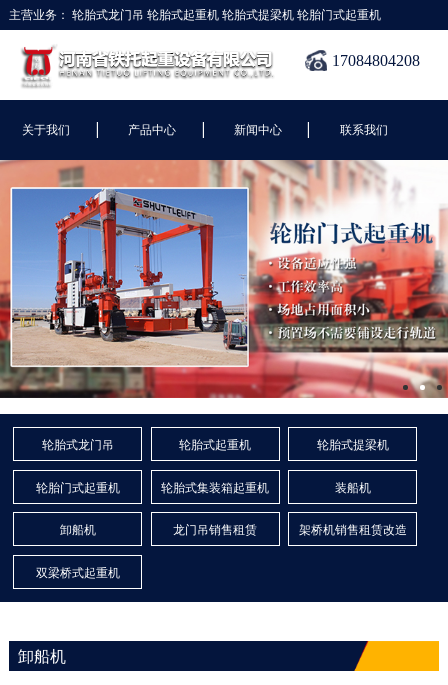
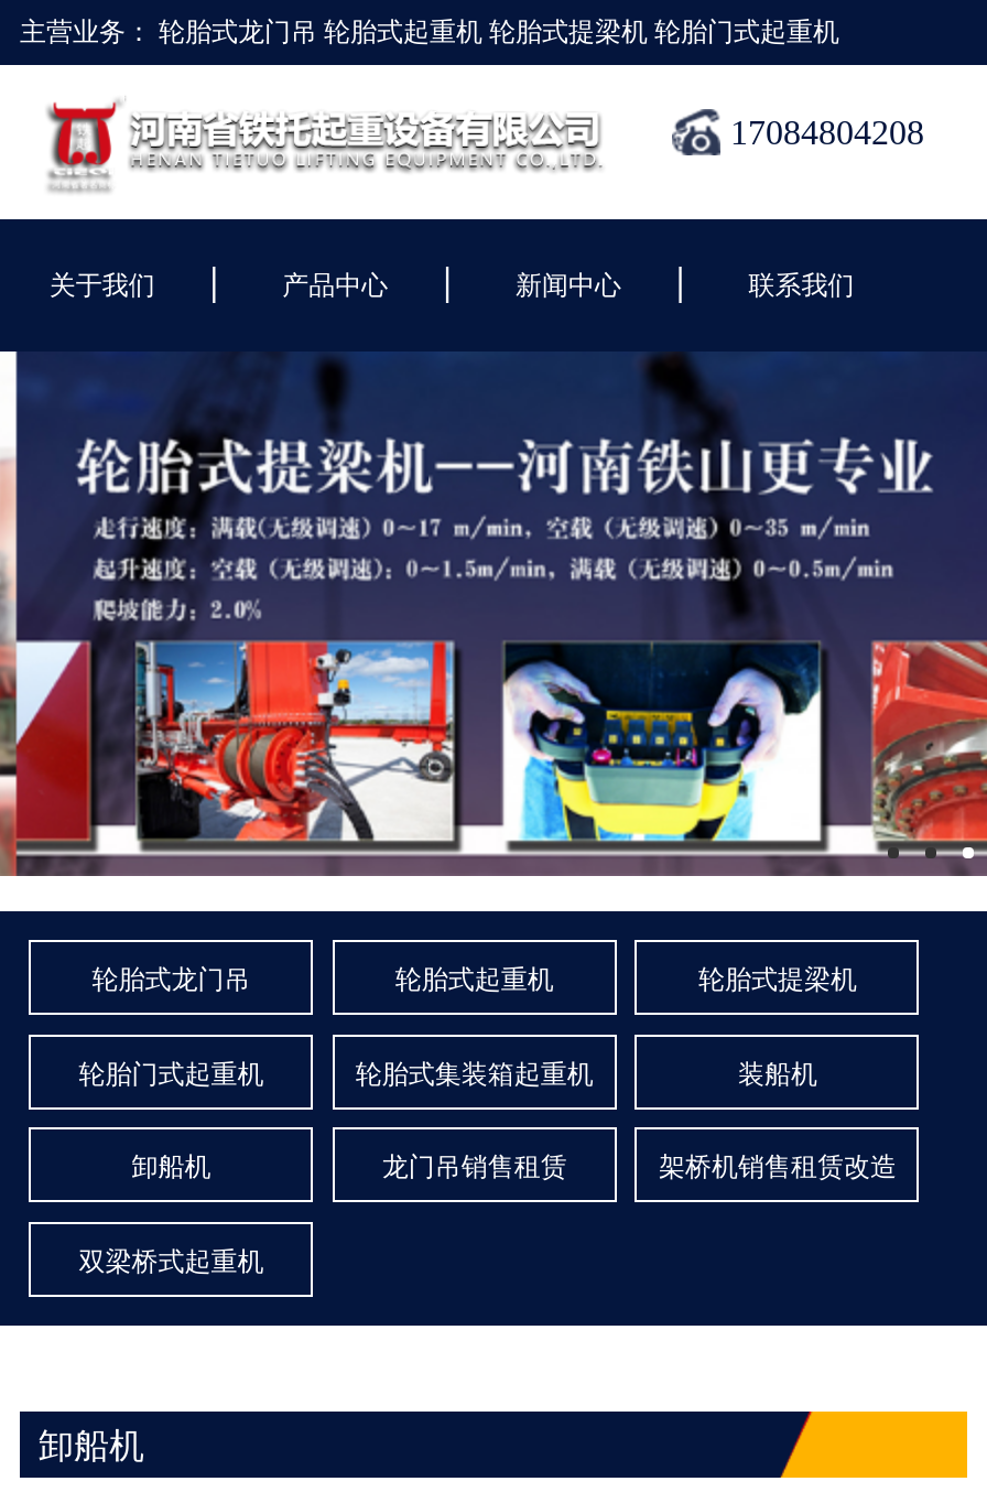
- [image]
+ [image]
